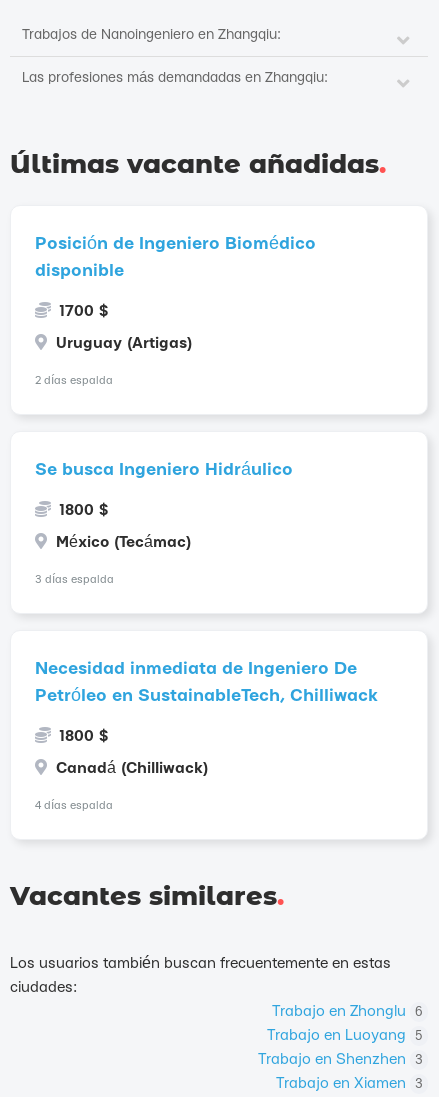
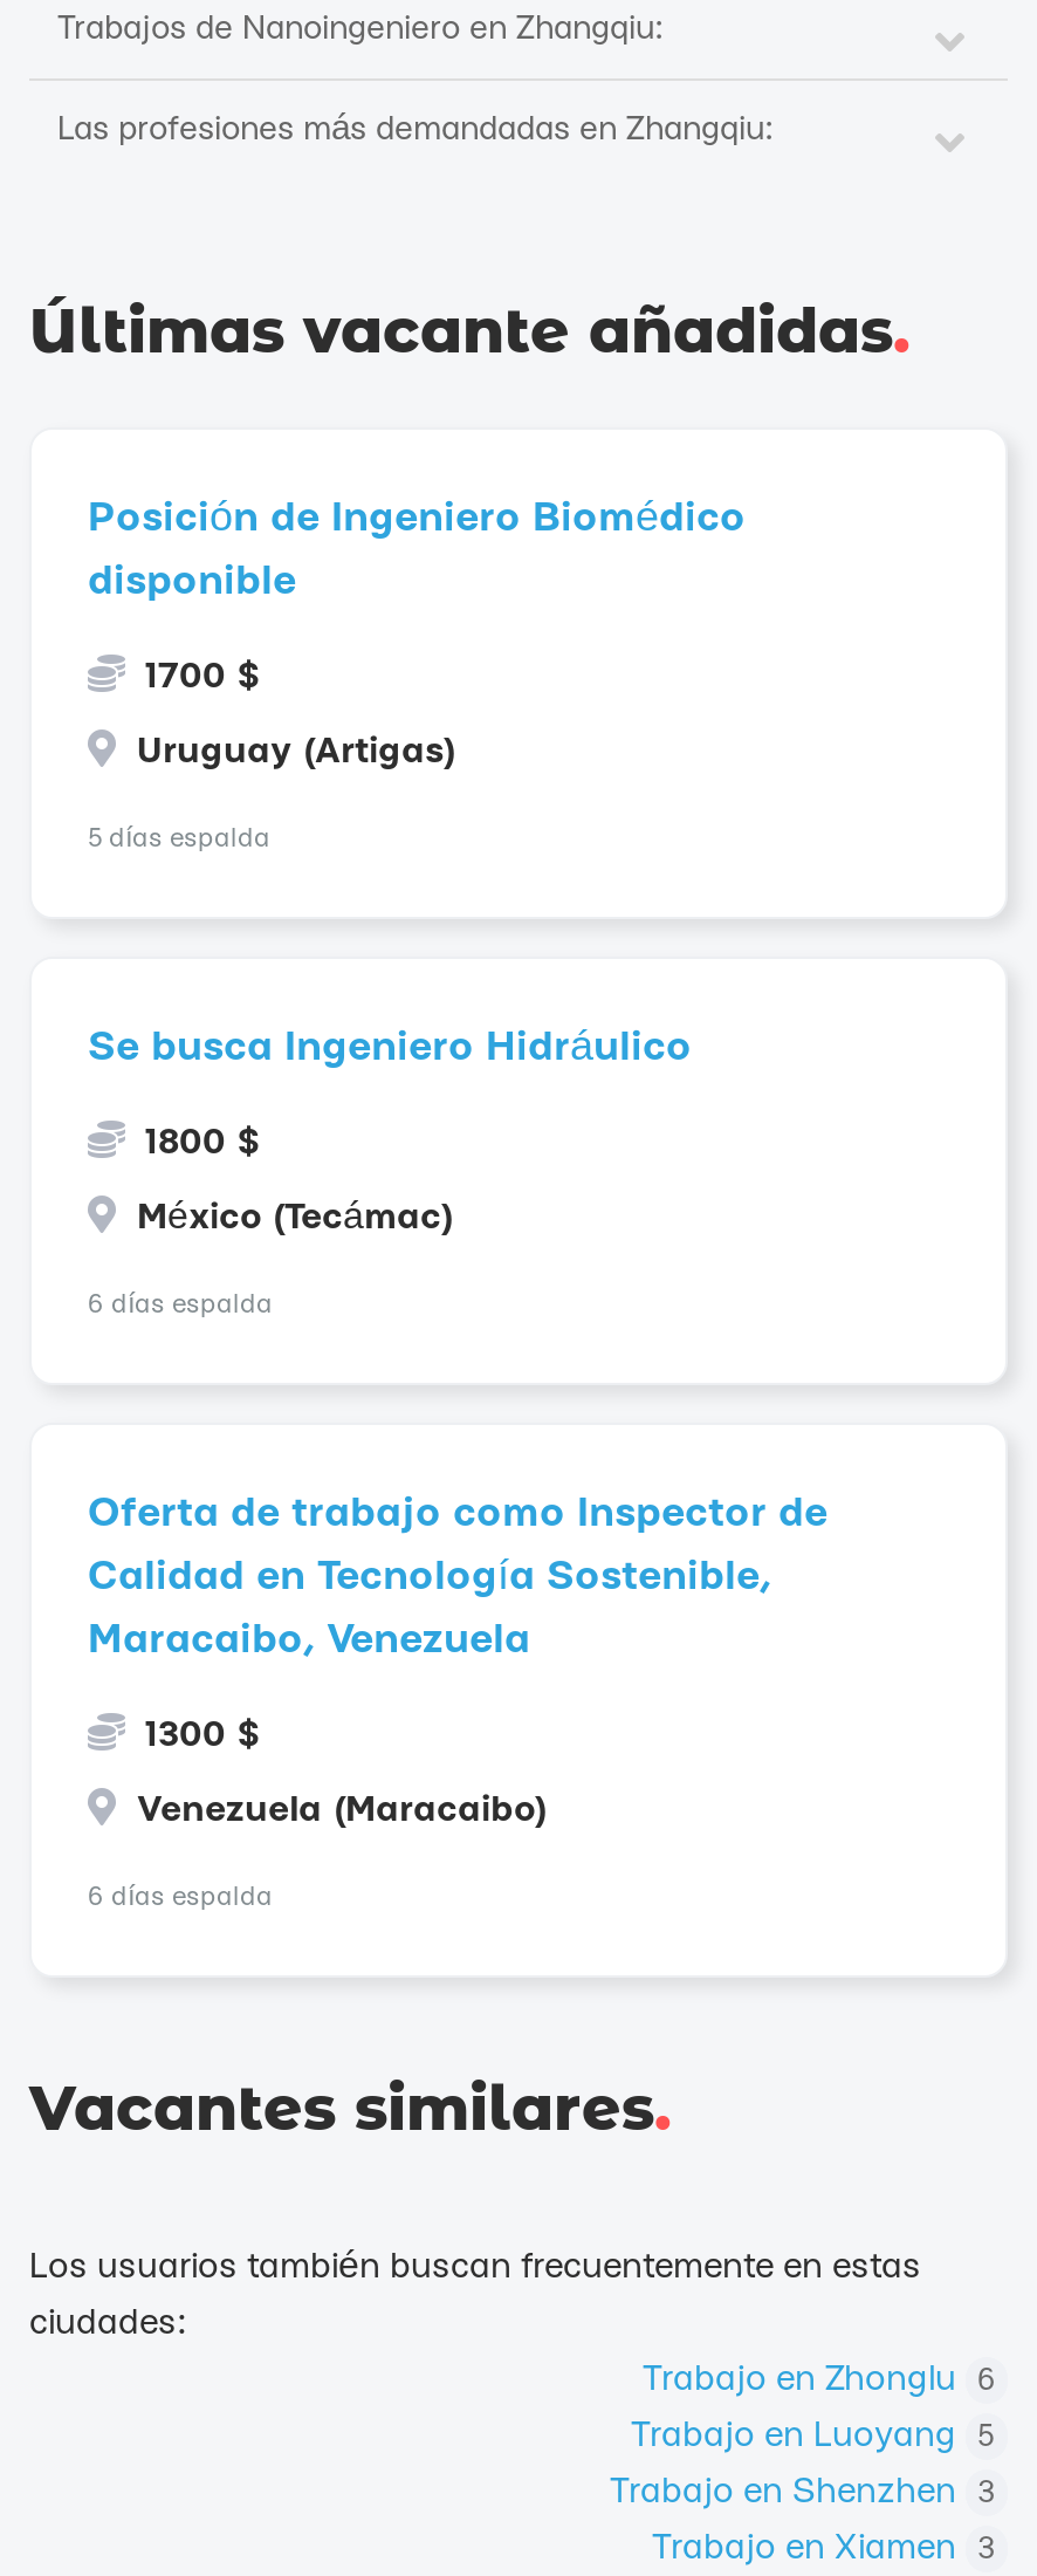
- 2 días espalda
+ 5 días espalda

- 3 días espalda
+ 6 días espalda

- Necesidad inmediata de Ingeniero De
- Petróleo en SustainableTech, Chilliwack
- 1800 $
- Canadá (Chilliwack)
- 4 días espalda
+ Oferta de trabajo como Inspector de
+ Calidad en Tecnología Sostenible,
+ Maracaibo, Venezuela
+ 1300 $
+ Venezuela (Maracaibo)
+ 6 días espalda
